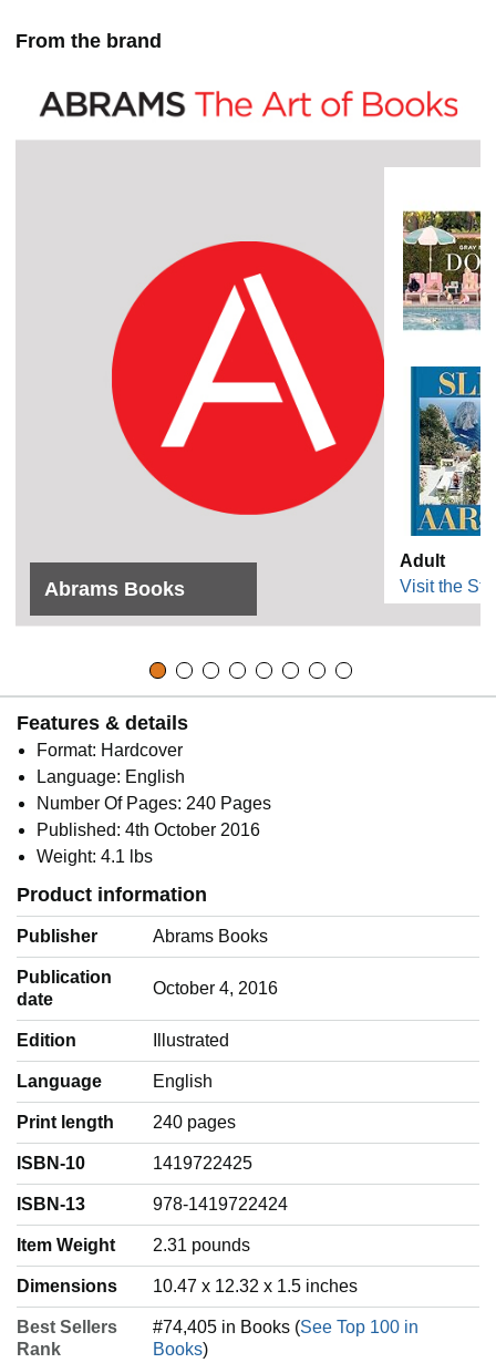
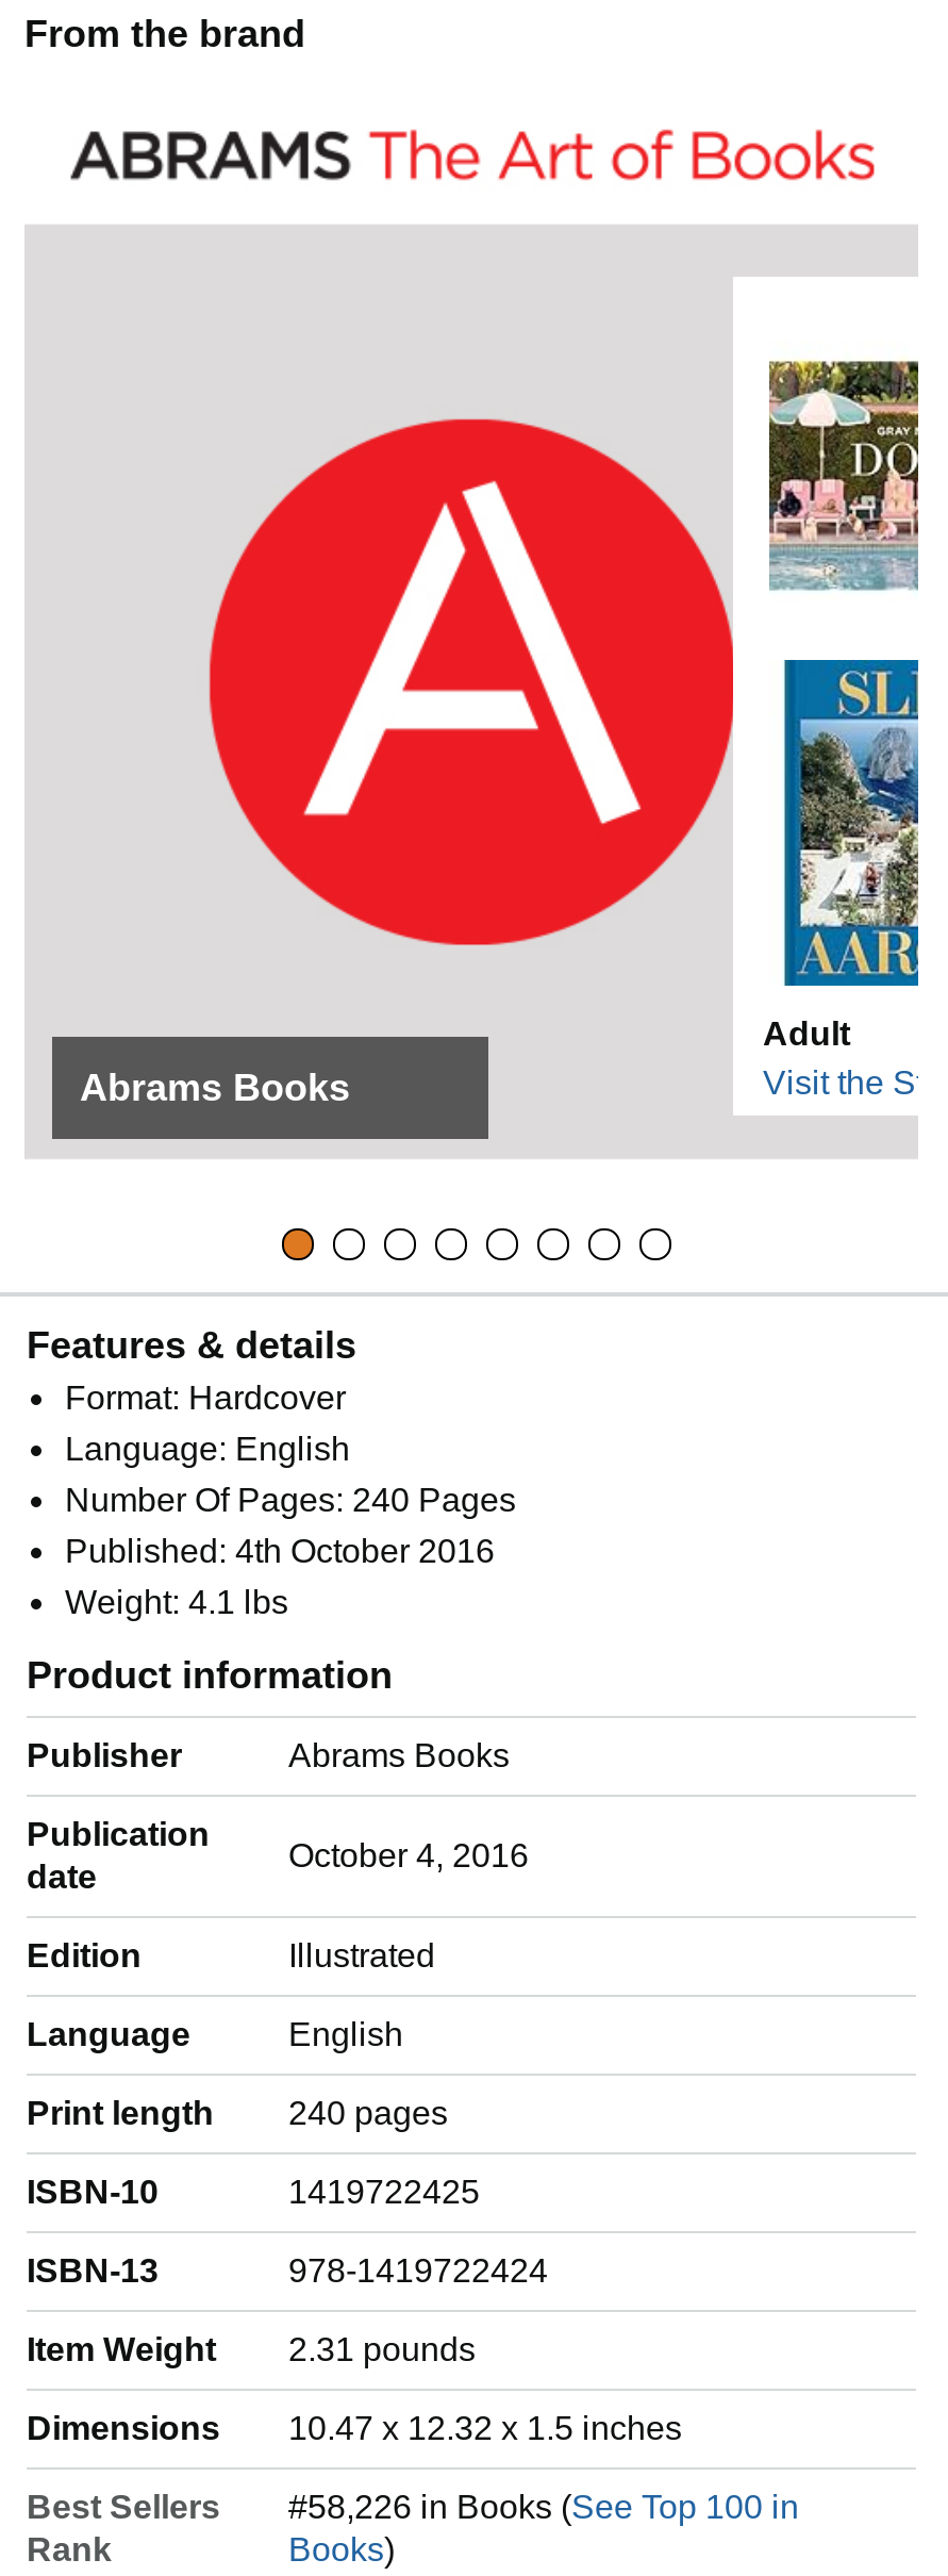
- #74,405 in Books (See Top 100 in
+ #58,226 in Books (See Top 100 in
